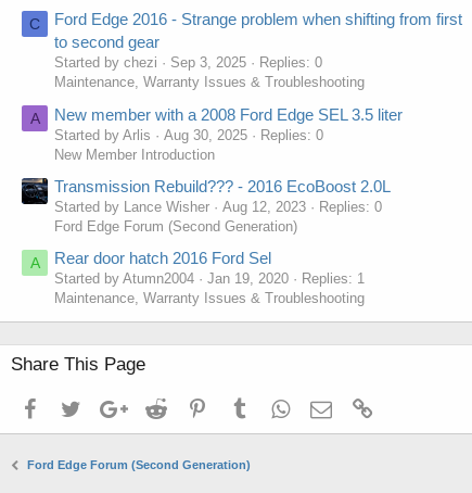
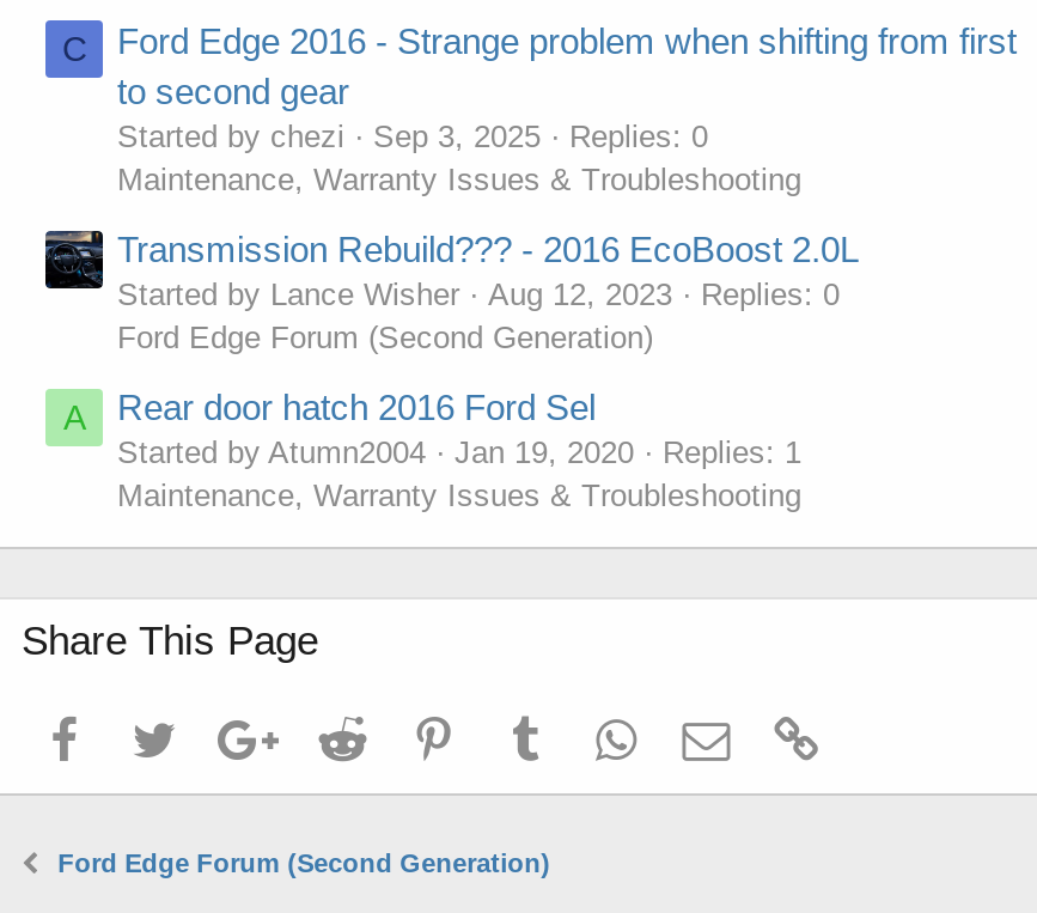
- A
- New member with a 2008 Ford Edge SEL 3.5 liter
- Started by Arlis
- Aug 30, 2025
- Replies: 0
- New Member Introduction
